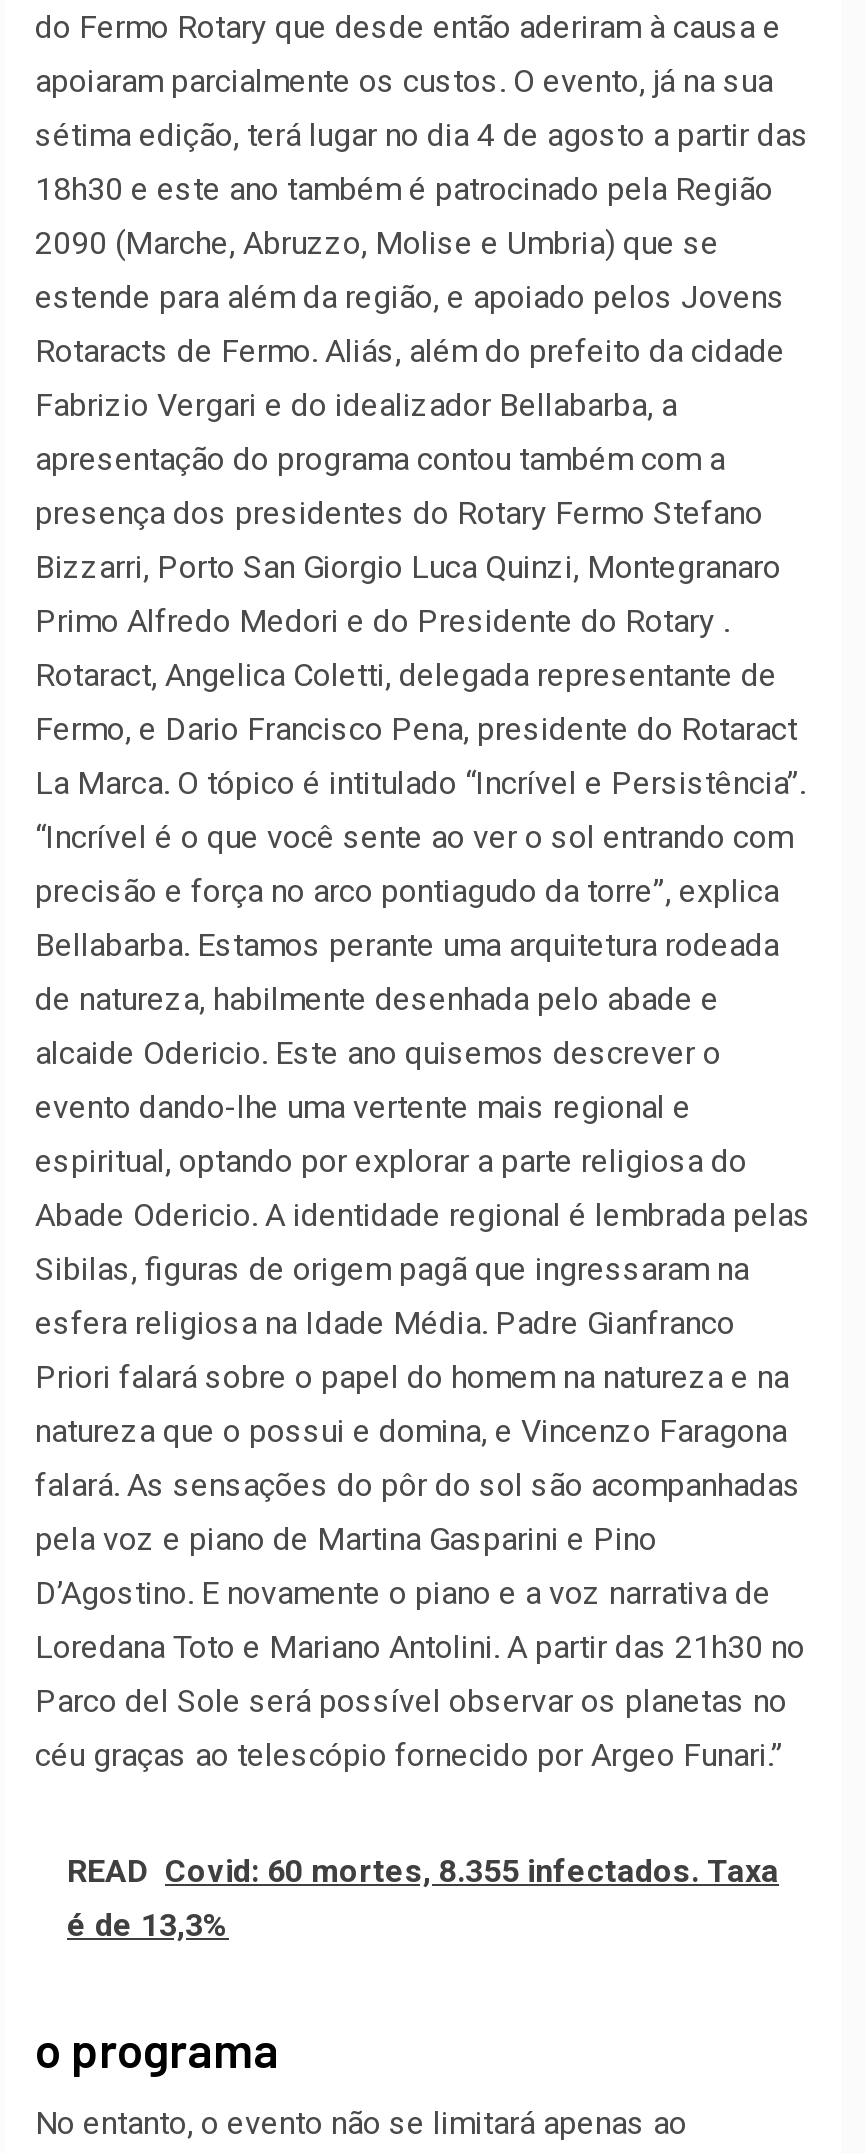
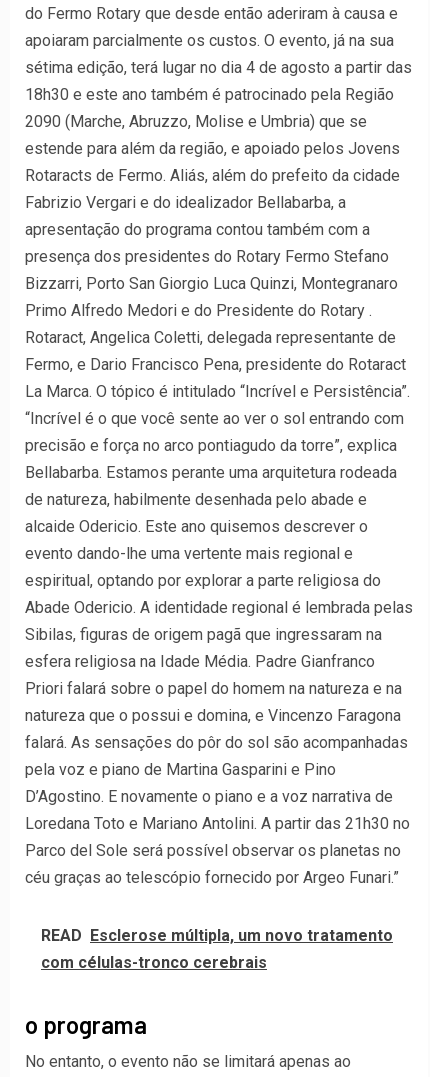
- READ Covid: 60 mortes, 8.355 infectados. Taxa
- é de 13,3%
+ READ Esclerose múltipla, um novo tratamento
+ com células-tronco cerebrais
